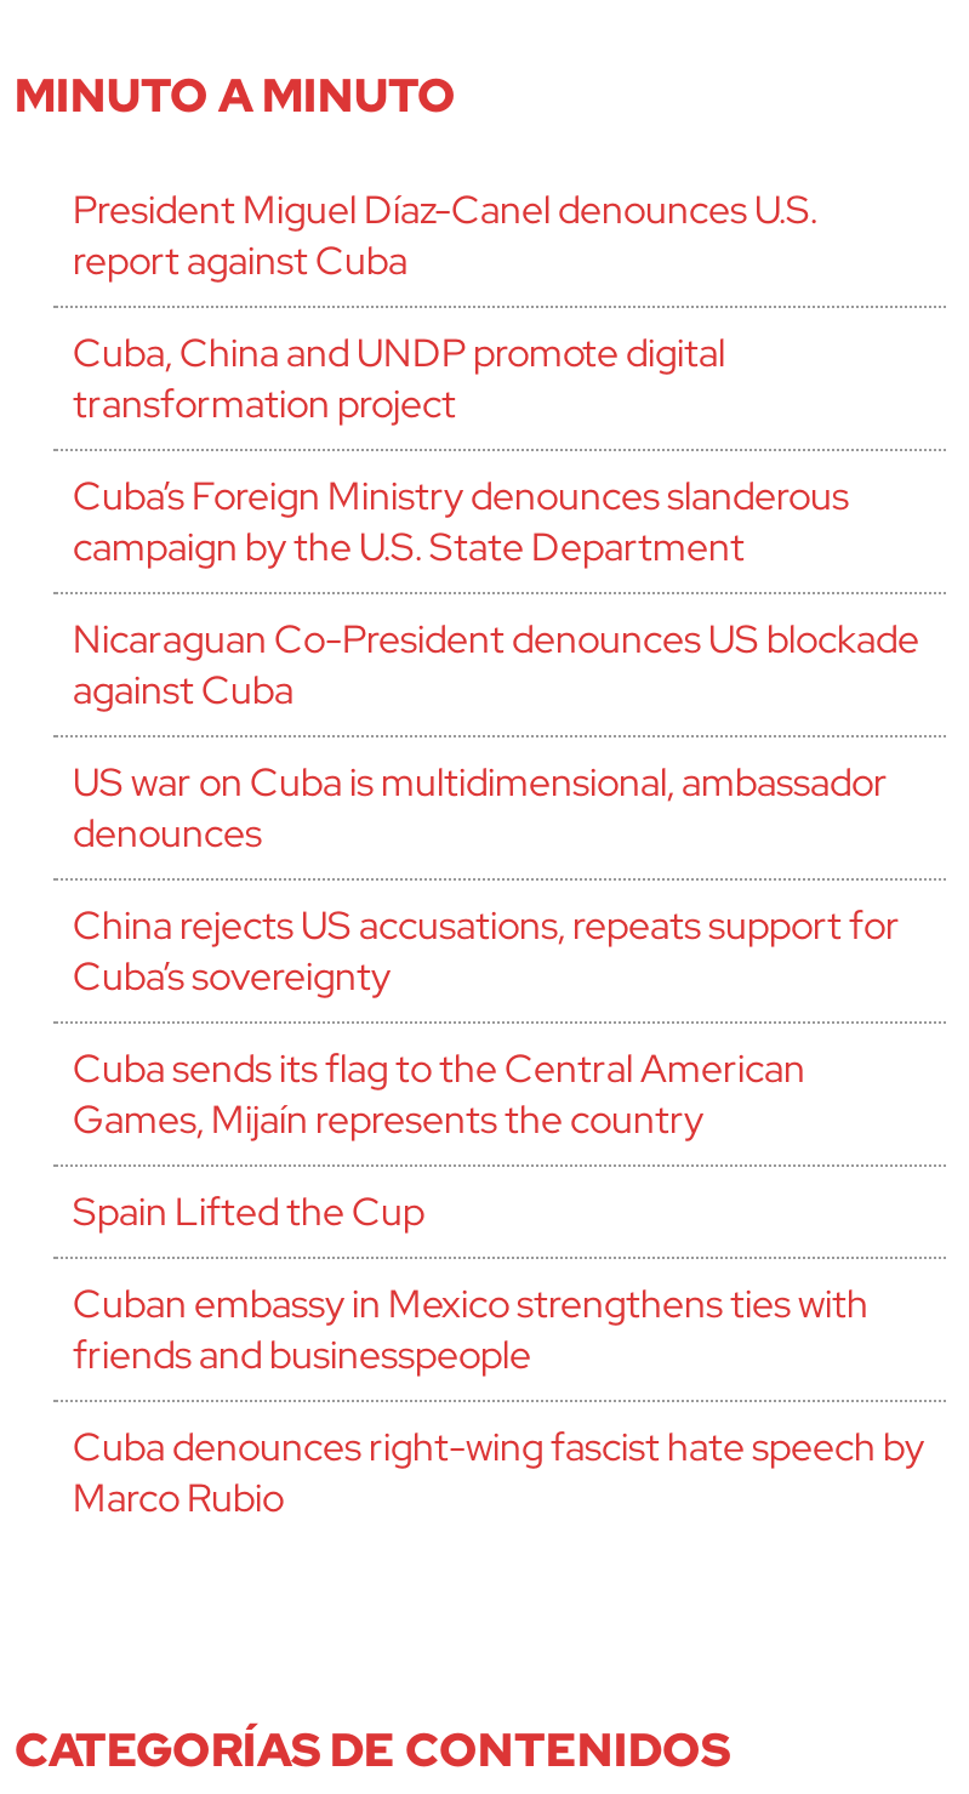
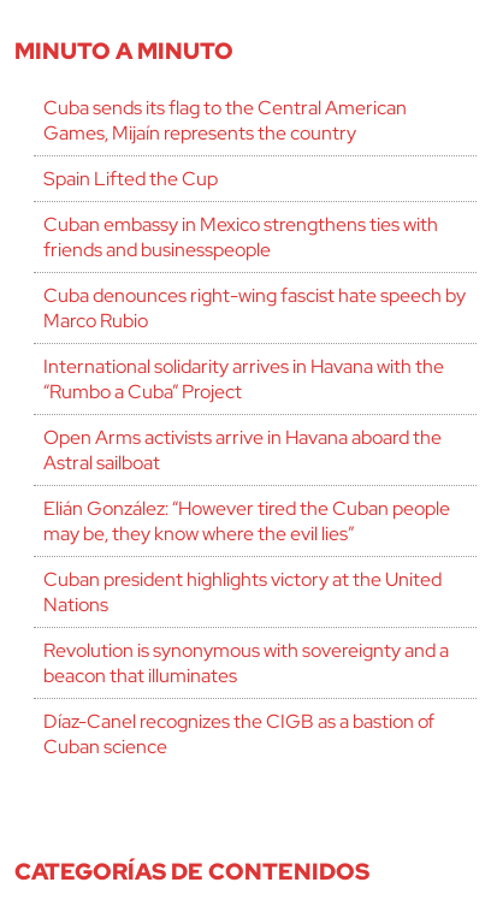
- President Miguel Díaz-Canel denounces U.S.
- report against Cuba
- Cuba, China and UNDP promote digital
- transformation project
- Cuba’s Foreign Ministry denounces slanderous
- campaign by the U.S. State Department
- Nicaraguan Co-President denounces US blockade
- against Cuba
- US war on Cuba is multidimensional, ambassador
- denounces
- China rejects US accusations, repeats support for
- Cuba’s sovereignty

moved up: Cuba sends its flag to the Central American | Games, Mijaín represents the country | Spain Lifted the Cup | Cuban embassy in Mexico strengthens ties with | friends and businesspeople | Cuba denounces right-wing fascist hate speech by | Marco Rubio

+ International solidarity arrives in Havana with the
+ “Rumbo a Cuba” Project
+ Open Arms activists arrive in Havana aboard the
+ Astral sailboat
+ Elián González: “However tired the Cuban people
+ may be, they know where the evil lies”
+ Cuban president highlights victory at the United
+ Nations
+ Revolution is synonymous with sovereignty and a
+ beacon that illuminates
+ Díaz-Canel recognizes the CIGB as a bastion of
+ Cuban science
